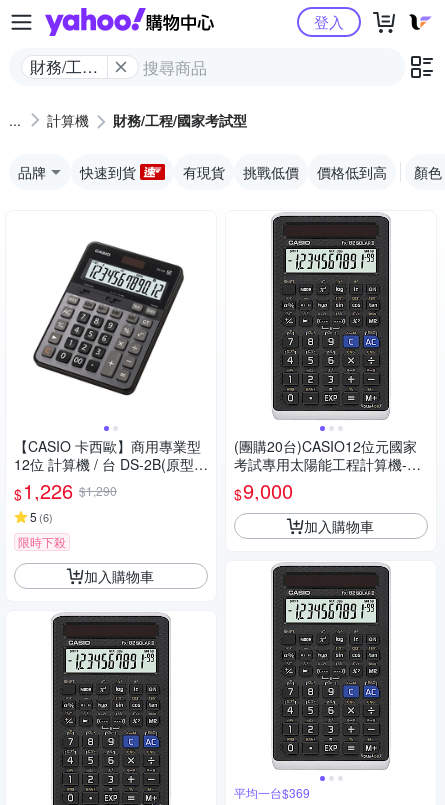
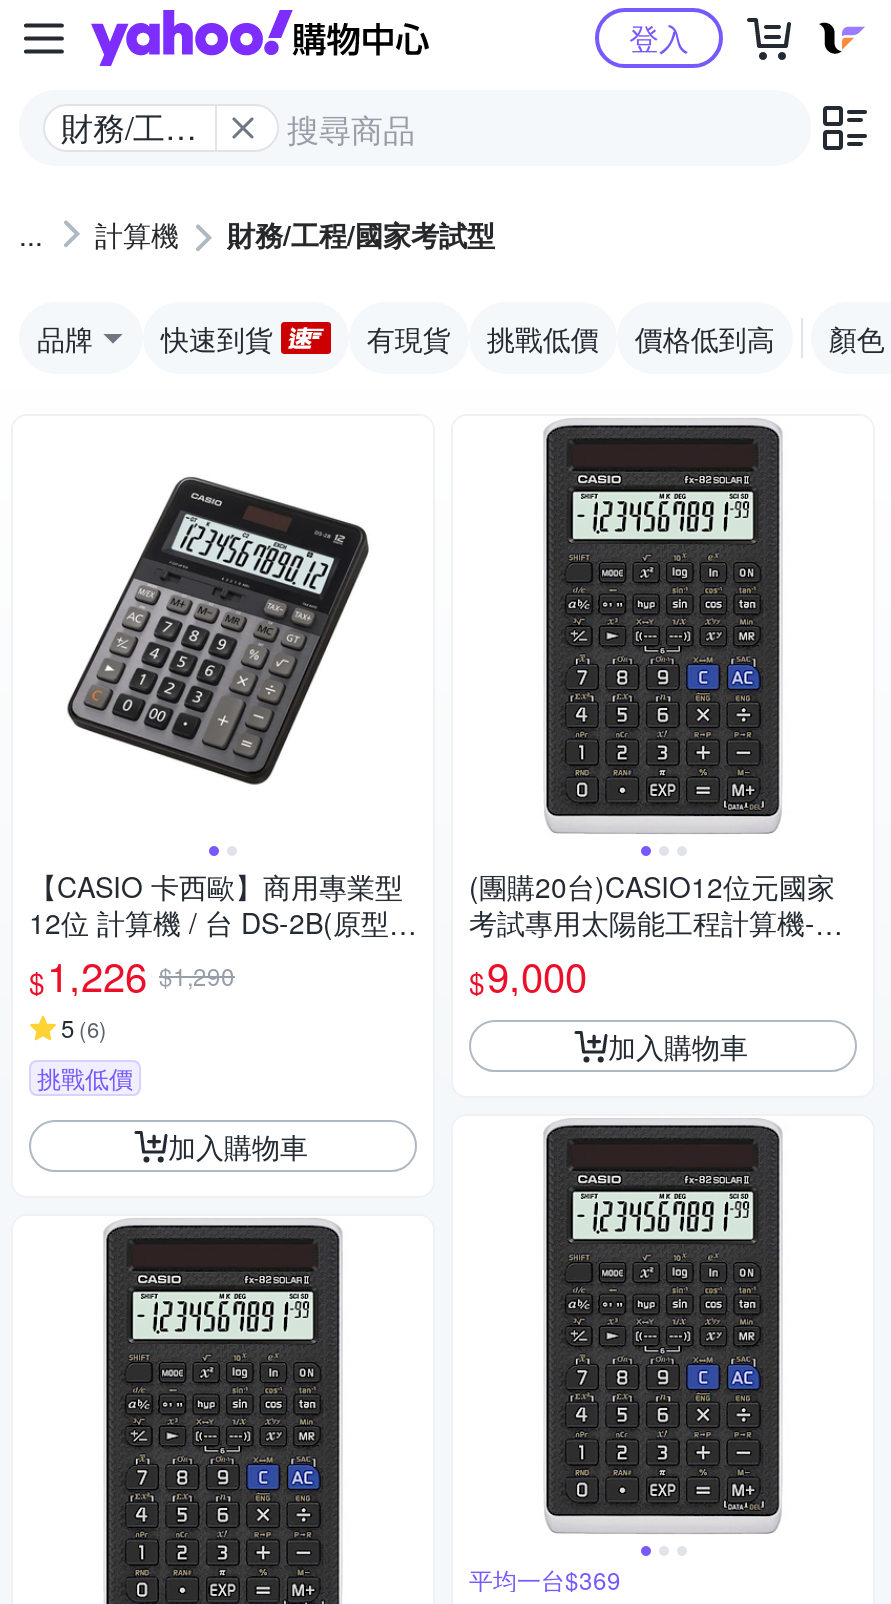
- 限時下殺
+ 挑戰低價
